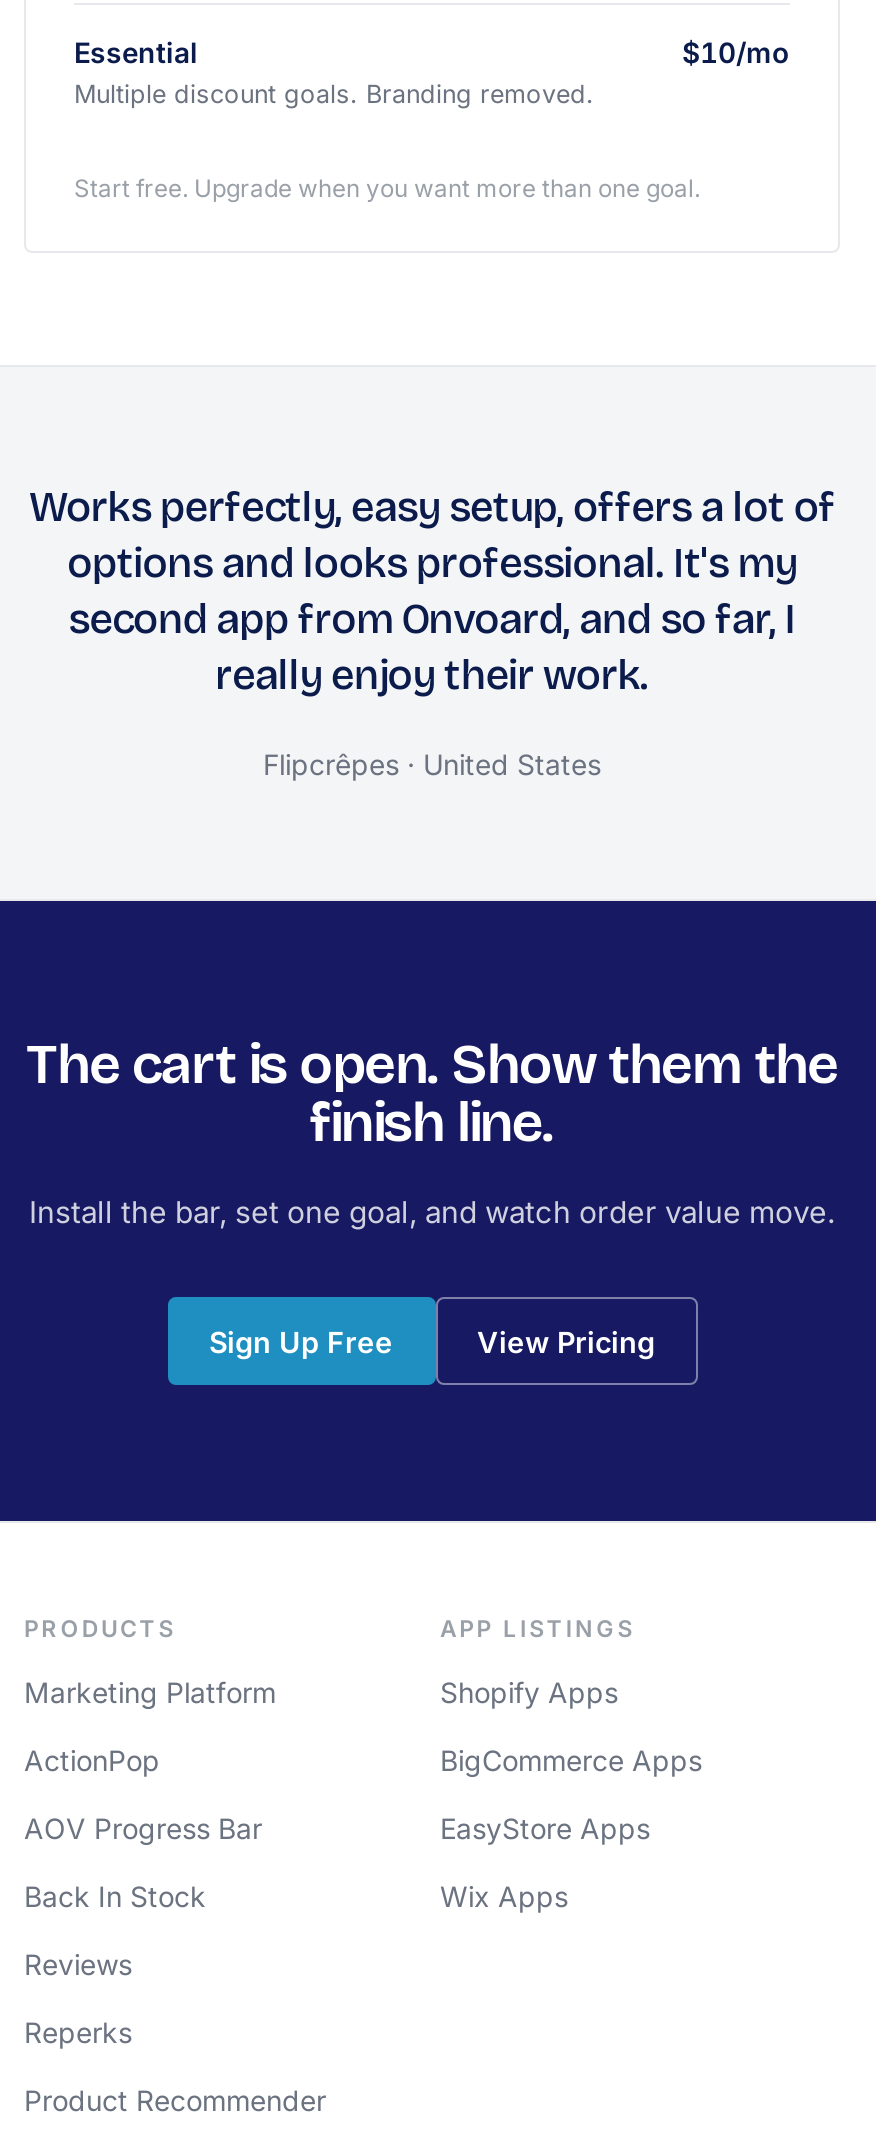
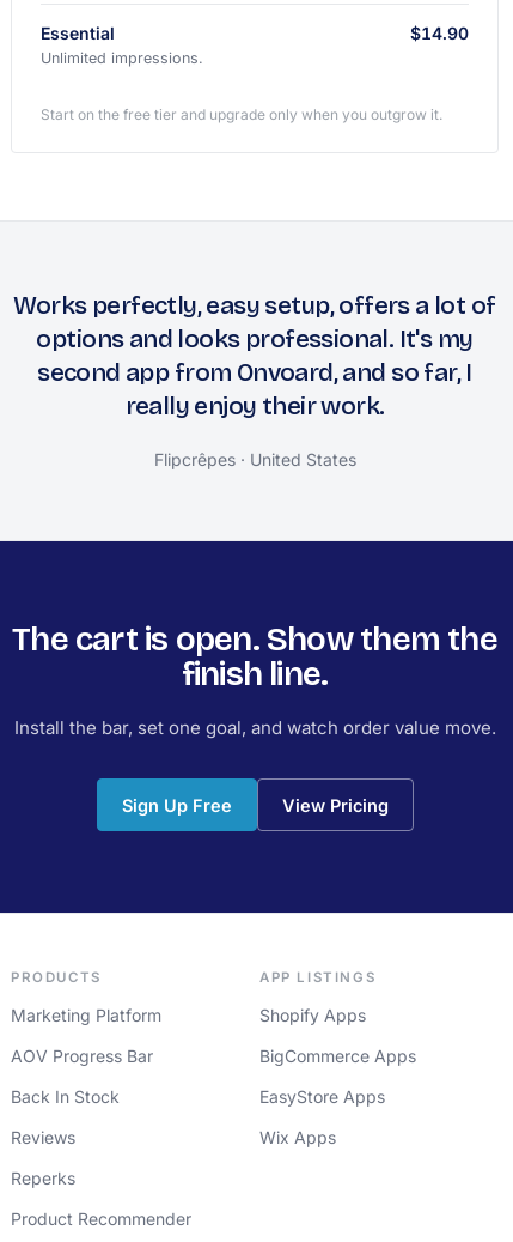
- $10/mo
+ $14.90

- Multiple discount goals. Branding removed.
+ Unlimited impressions.

- Start free. Upgrade when you want more than one goal.
+ Start on the free tier and upgrade only when you outgrow it.

- ActionPop
